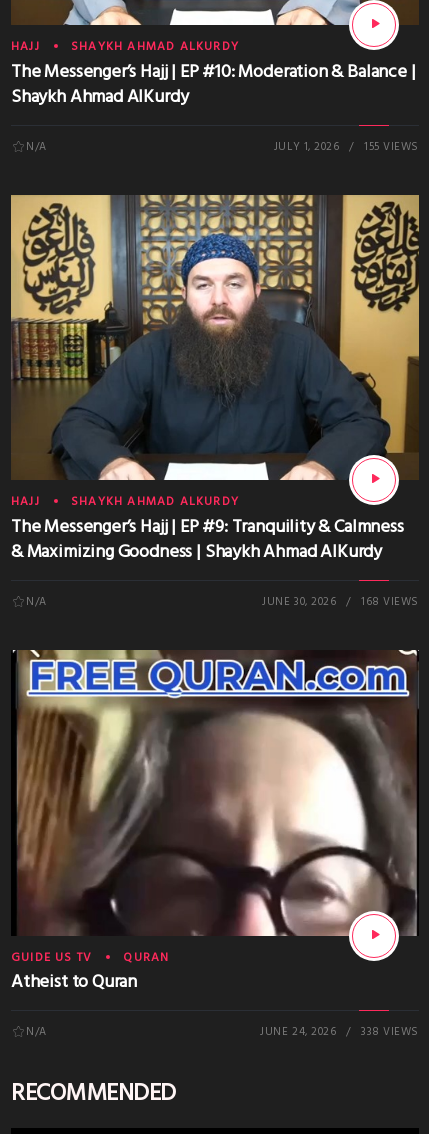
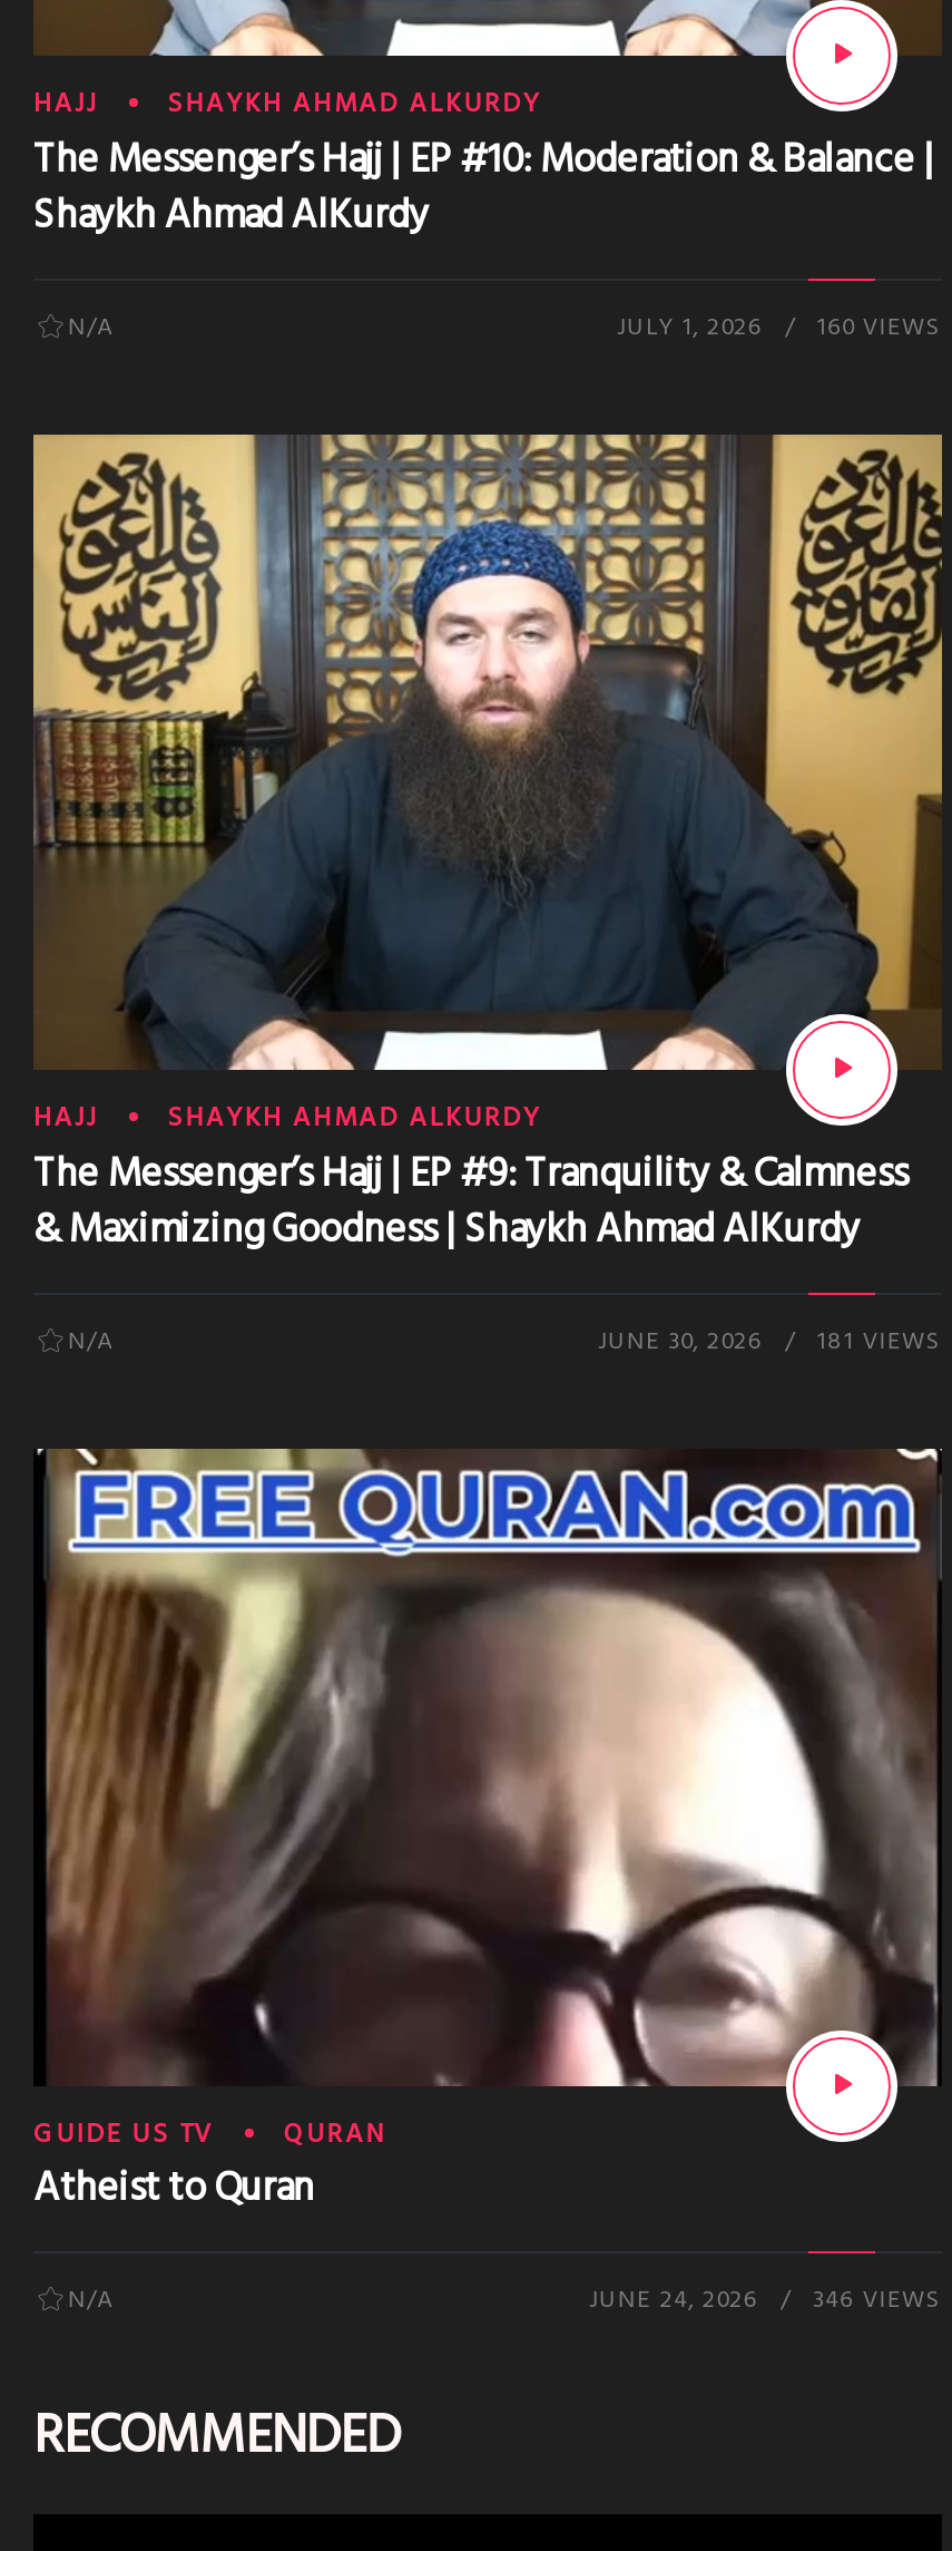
- JULY 1, 2026 155 VIEWS
+ JULY 1, 2026 160 VIEWS

- JUNE 30, 2026 168 VIEWS
+ JUNE 30, 2026 181 VIEWS

- JUNE 24, 2026 338 VIEWS
+ JUNE 24, 2026 346 VIEWS
